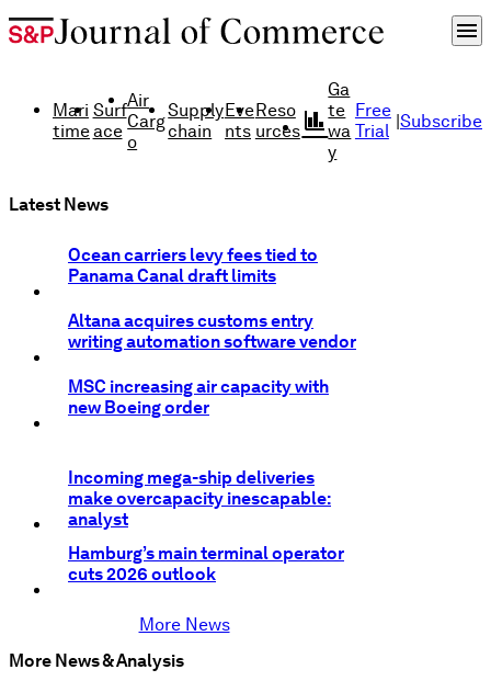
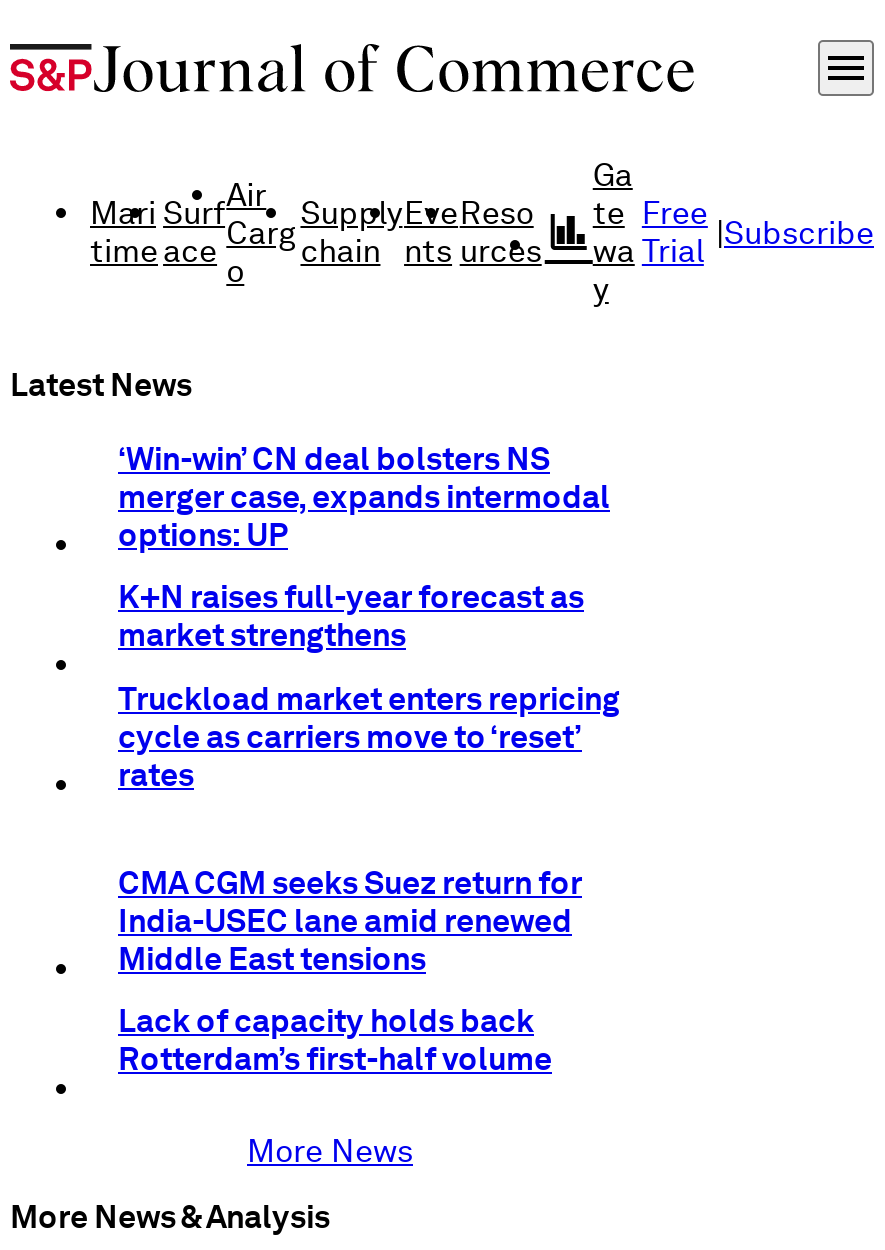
- Ocean carriers levy fees tied to
- Panama Canal draft limits
+ ‘Win-win’ CN deal bolsters NS
+ merger case, expands intermodal
+ options: UP

- Altana acquires customs entry
- writing automation software vendor
+ K+N raises full-year forecast as
+ market strengthens

- MSC increasing air capacity with
- new Boeing order
+ Truckload market enters repricing
+ cycle as carriers move to ‘reset’
+ rates

- Incoming mega-ship deliveries
- make overcapacity inescapable:
- analyst
+ CMA CGM seeks Suez return for
+ India-USEC lane amid renewed
+ Middle East tensions

- Hamburg’s main terminal operator
- cuts 2026 outlook
+ Lack of capacity holds back
+ Rotterdam’s first-half volume
